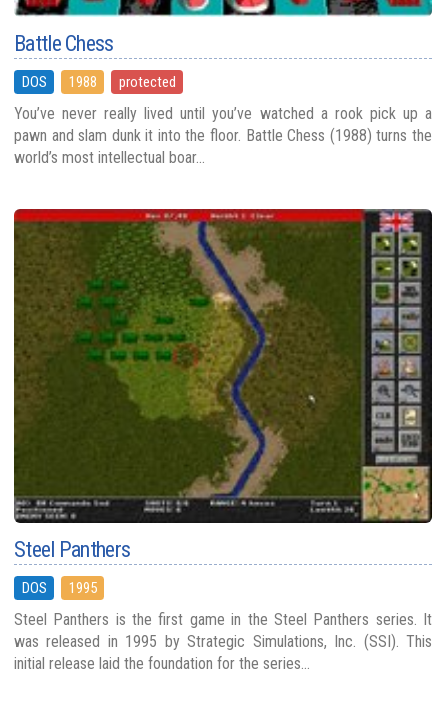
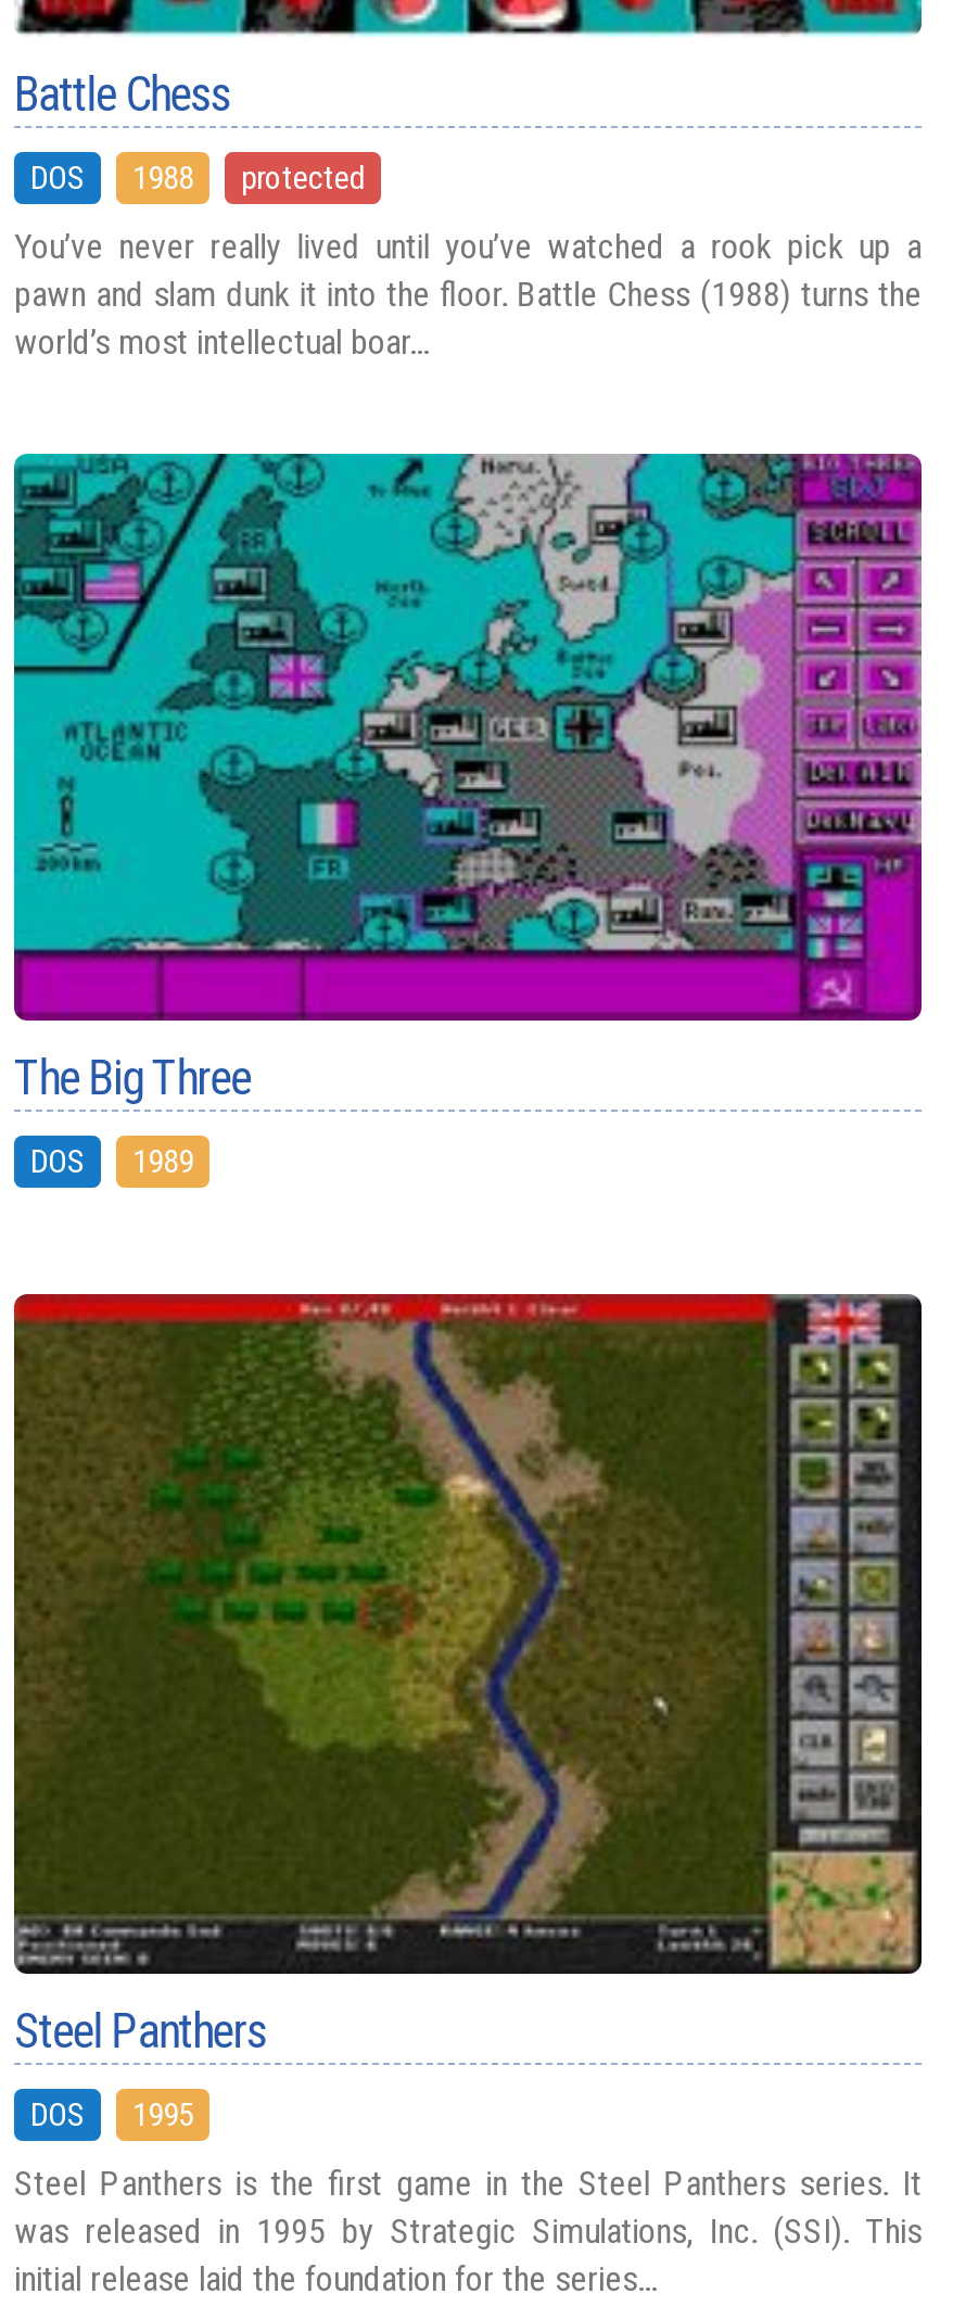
+ [image]
+ The Big Three
+ DOS
+ 1989
